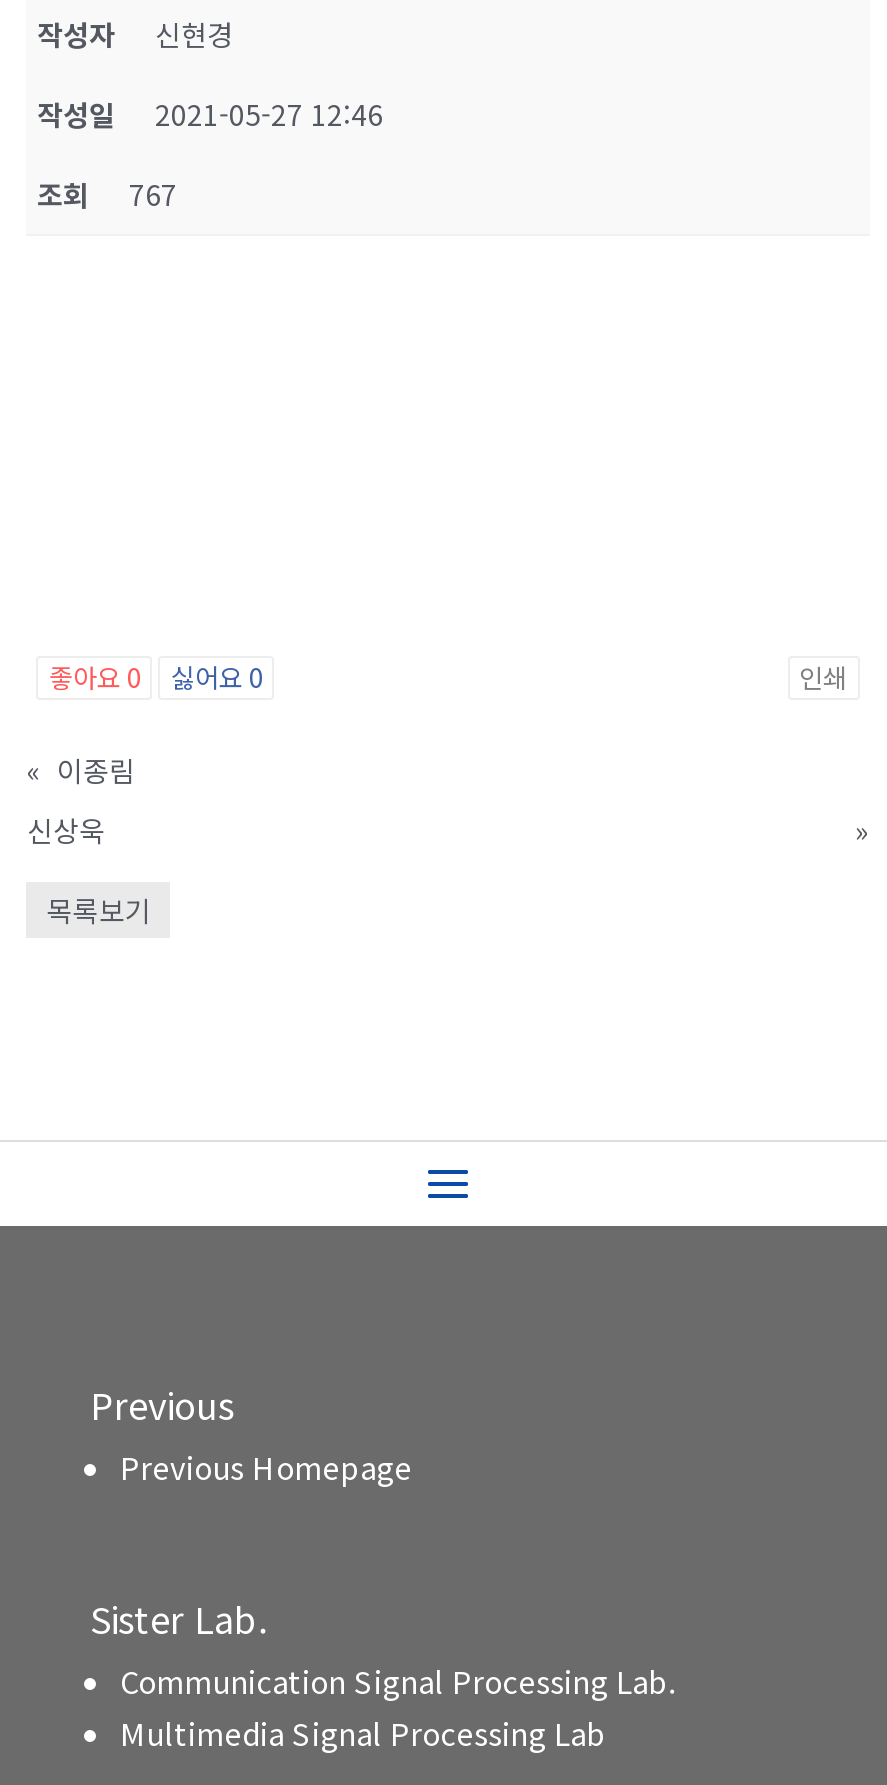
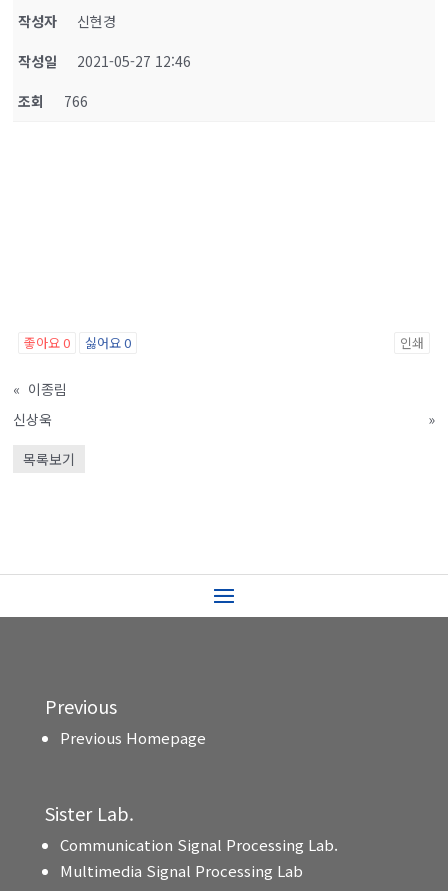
- 조회 767
+ 조회 766
